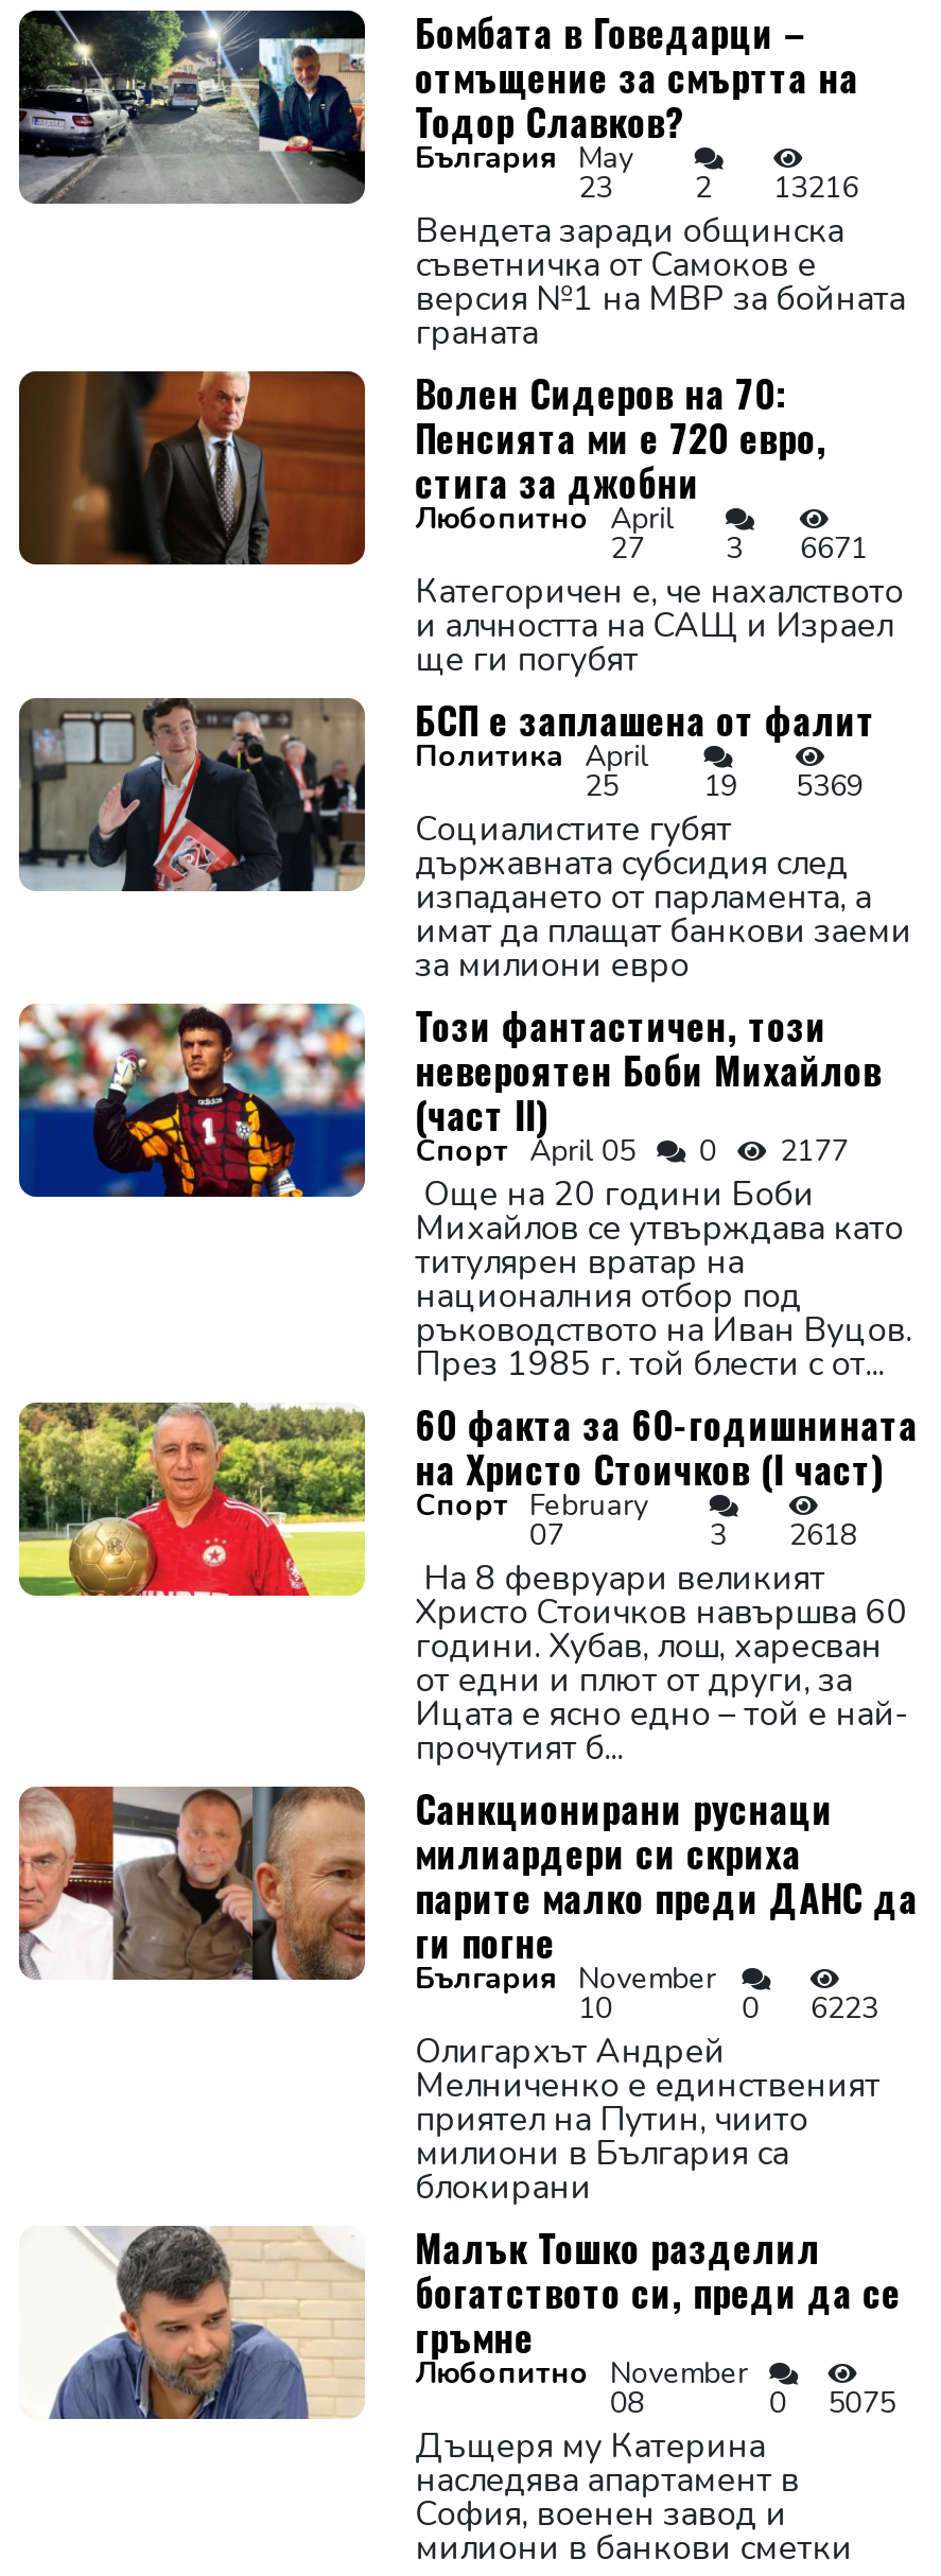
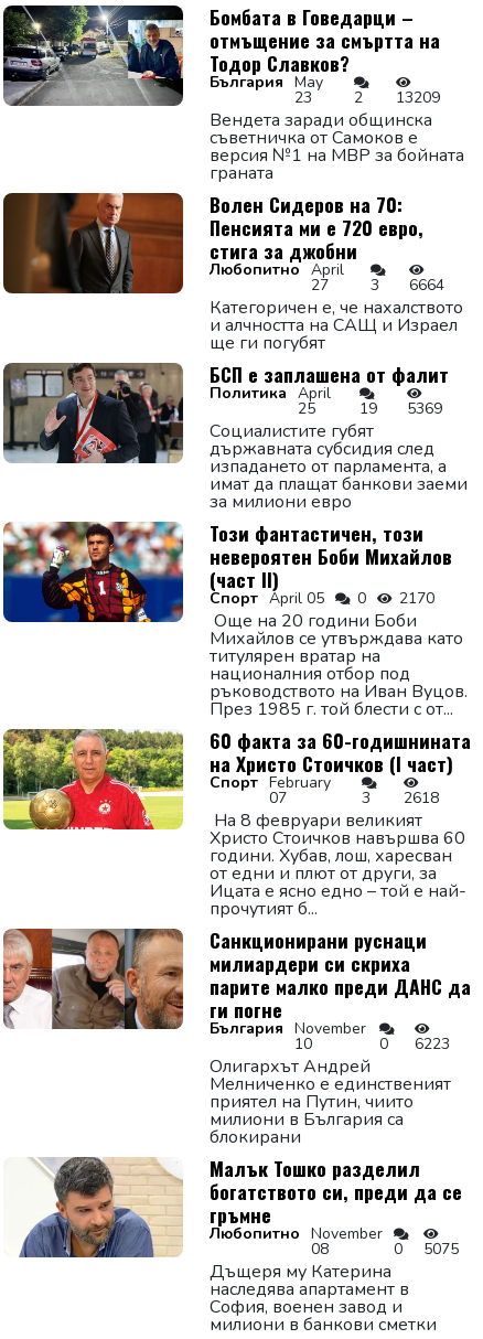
- 2 13216
+ 2 13209

- 3 6671
+ 3 6664

- Спорт April 05 0 2177
+ Спорт April 05 0 2170
